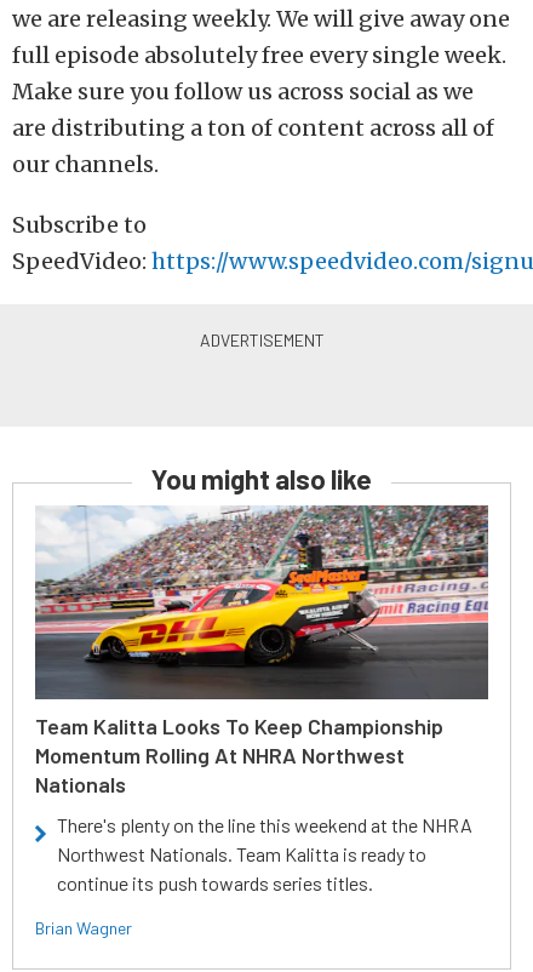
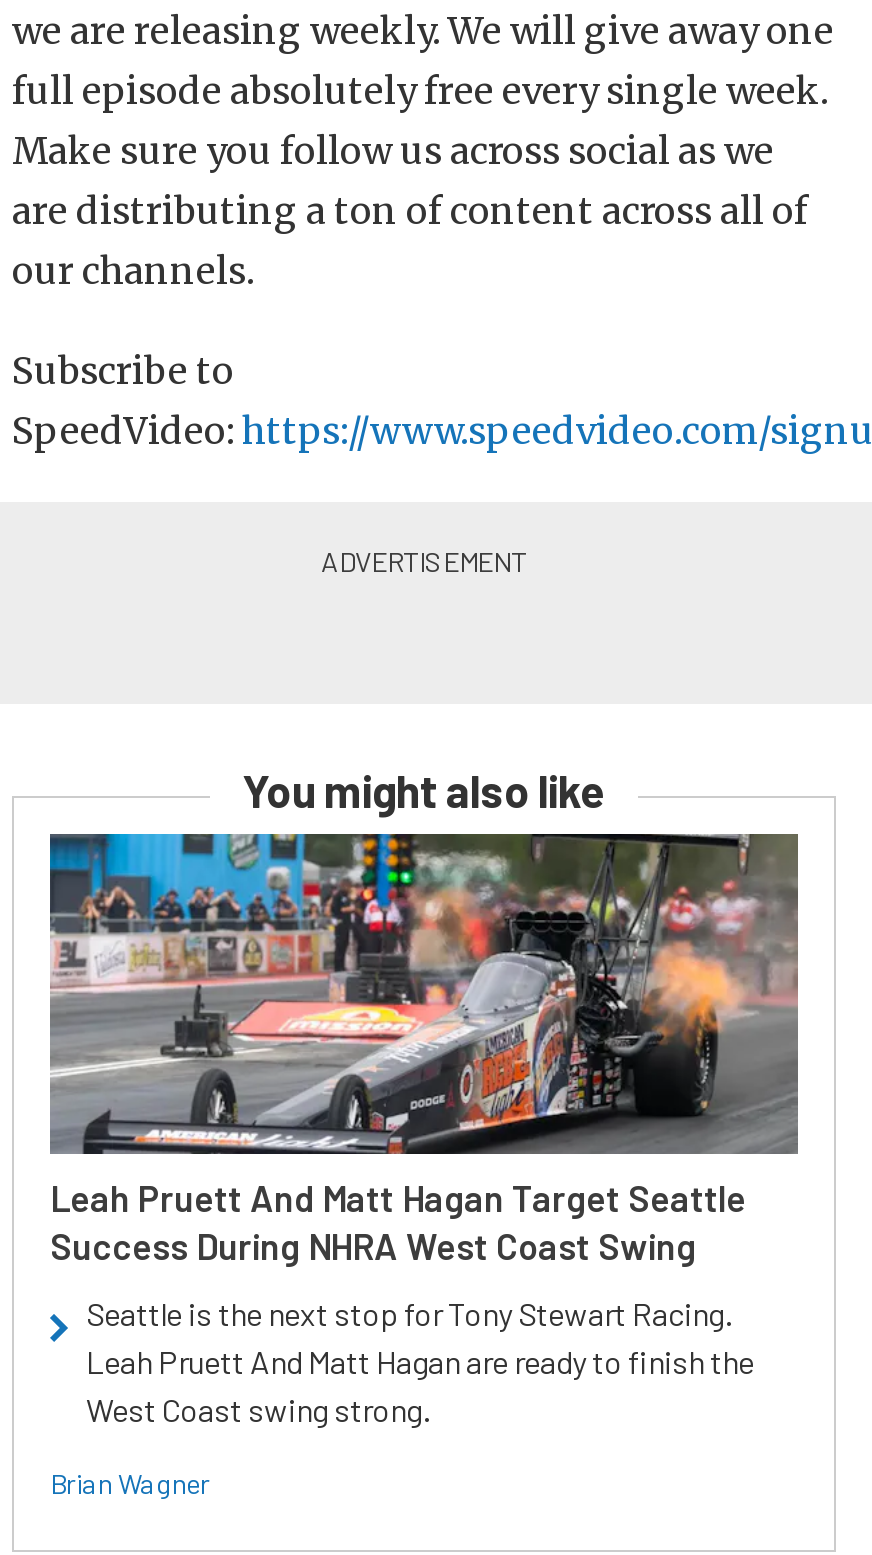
- [image]
- Team Kalitta Looks To Keep Championship
- Momentum Rolling At NHRA Northwest
- Nationals
+ [image]
+ Leah Pruett And Matt Hagan Target Seattle
+ Success During NHRA West Coast Swing

- There's plenty on the line this weekend at the NHRA
- Northwest Nationals. Team Kalitta is ready to
- continue its push towards series titles.
+ Seattle is the next stop for Tony Stewart Racing.
+ Leah Pruett And Matt Hagan are ready to finish the
+ West Coast swing strong.
